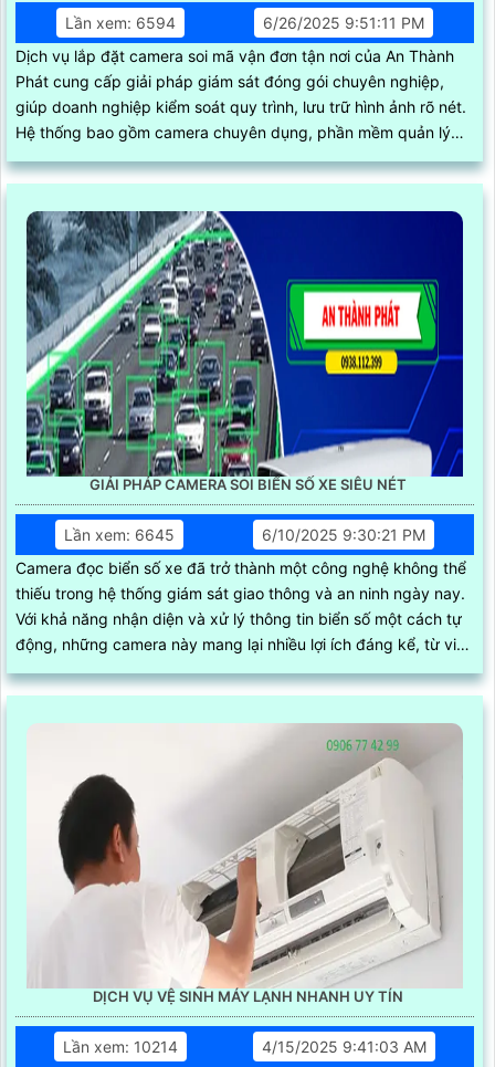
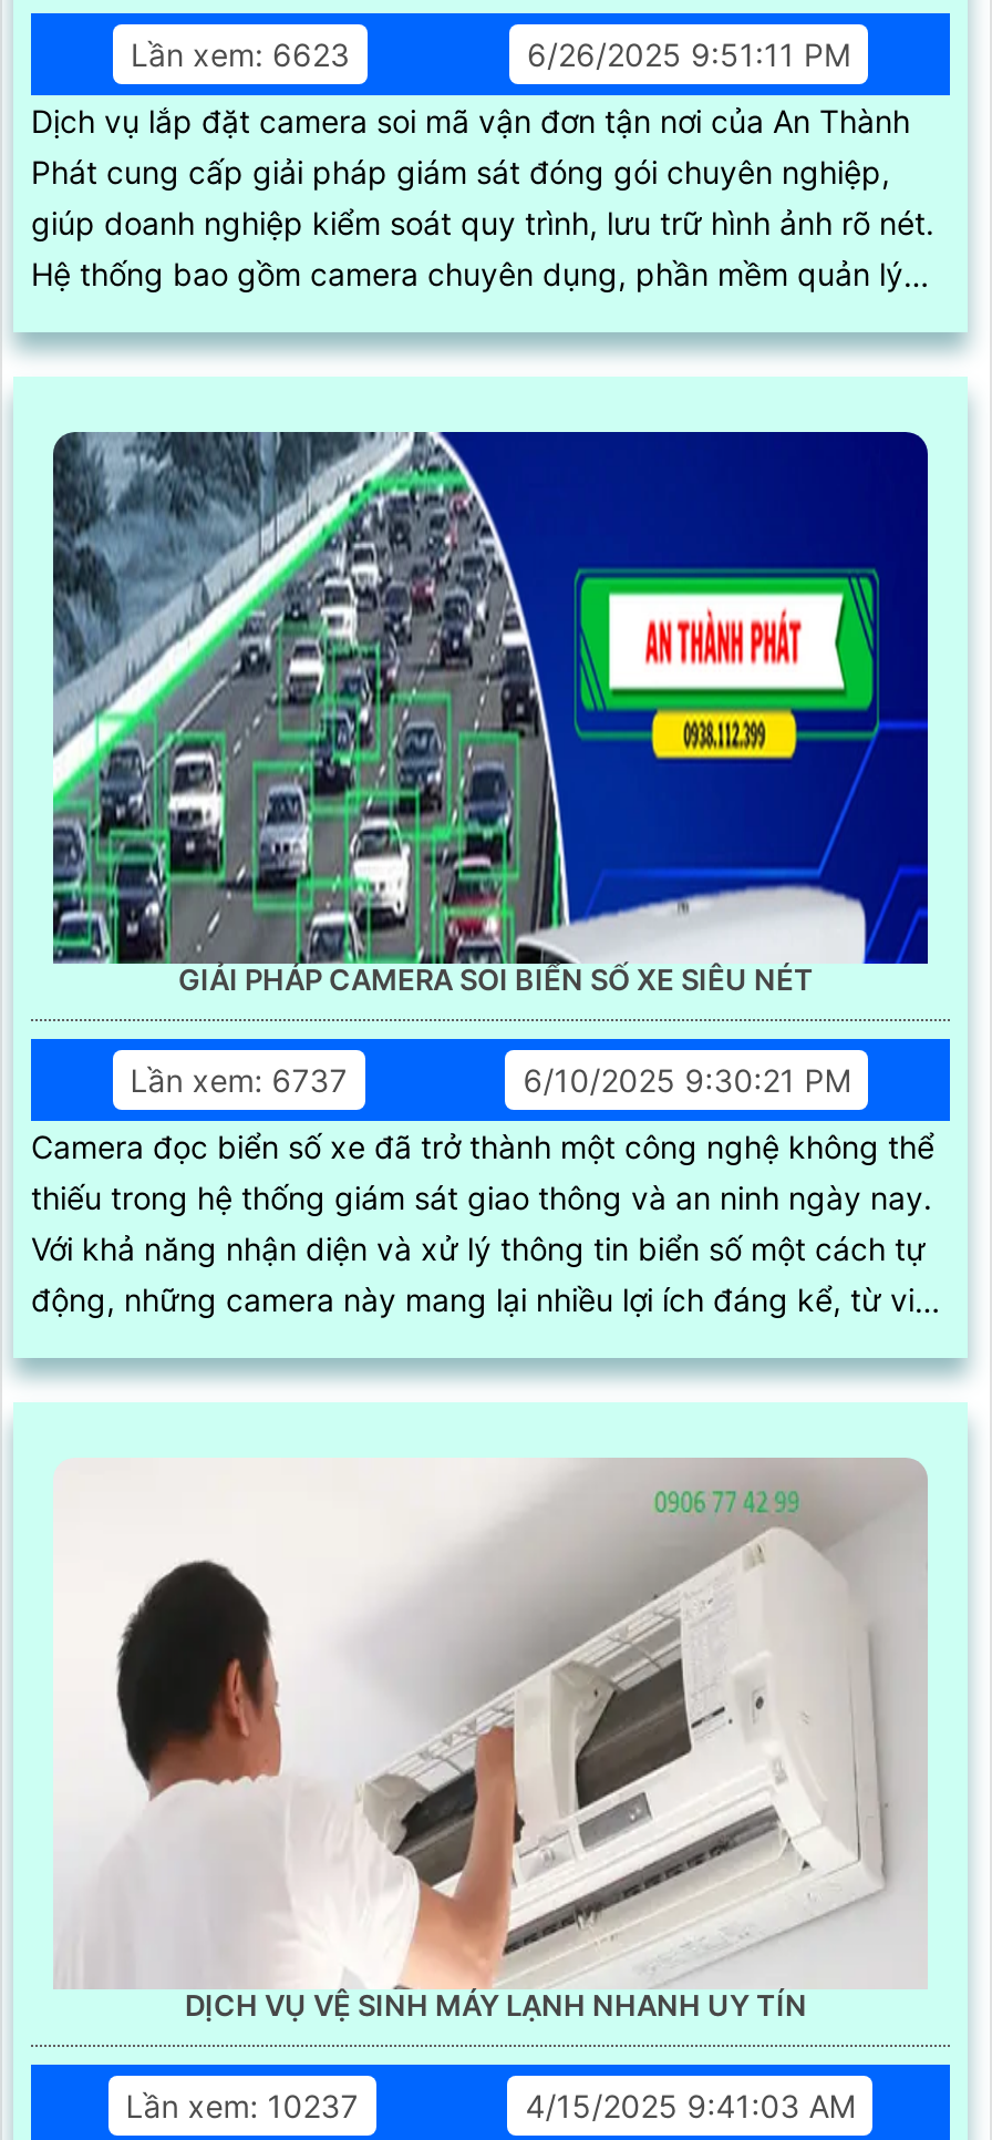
- Lần xem: 6594
+ Lần xem: 6623

- Lần xem: 6645
+ Lần xem: 6737

- Lần xem: 10214
+ Lần xem: 10237
